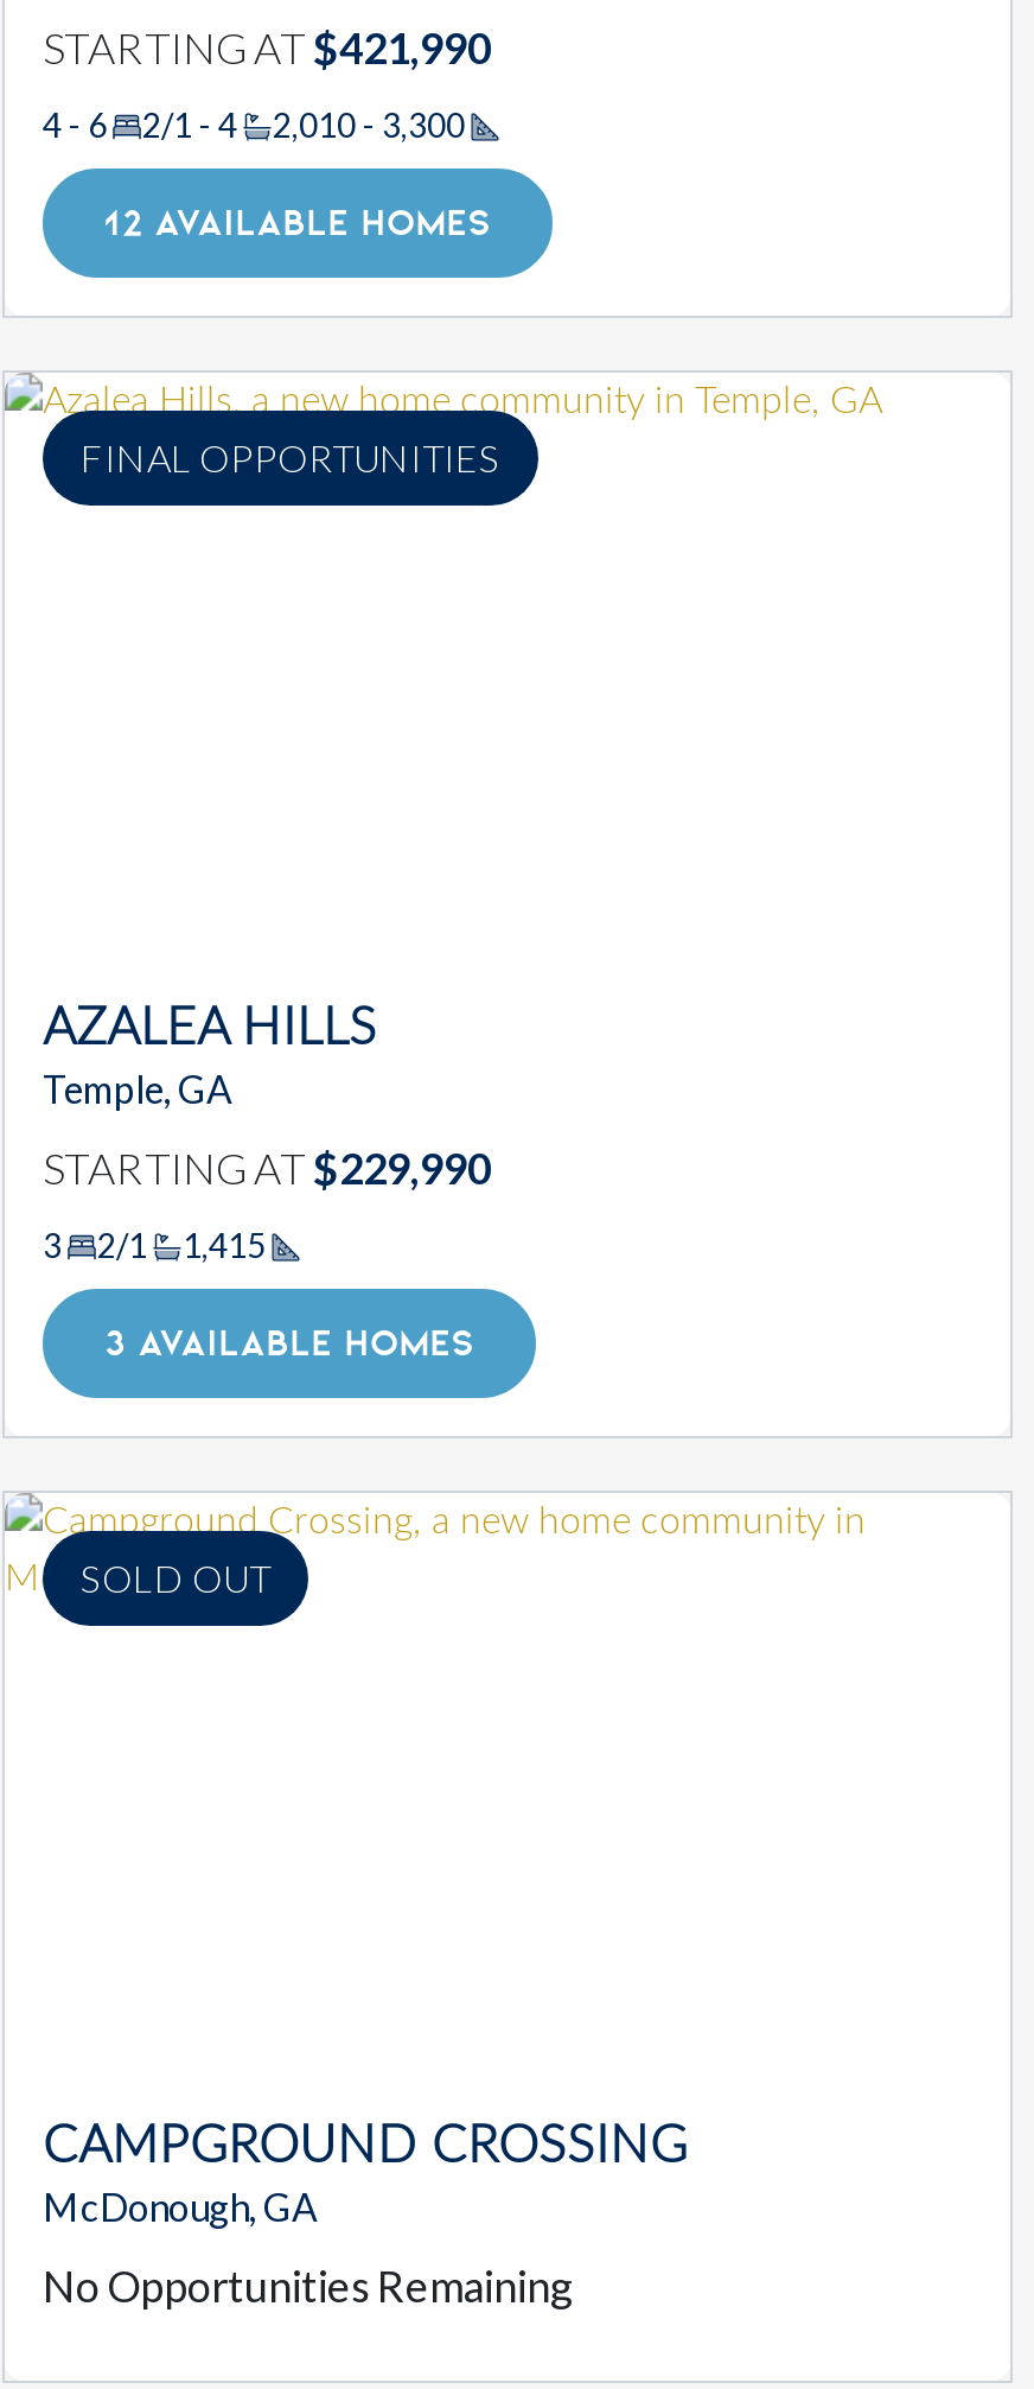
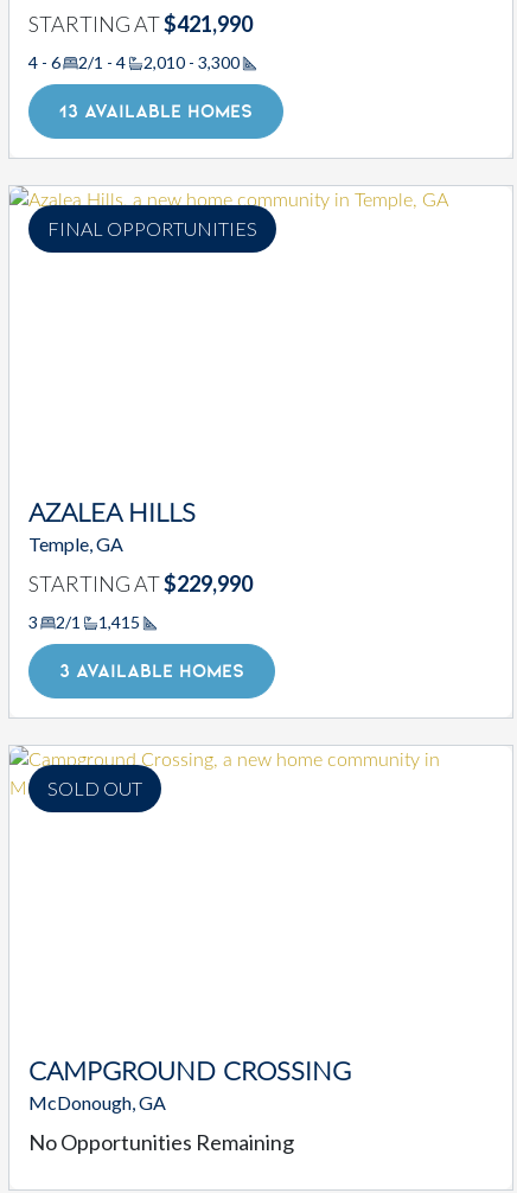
- 12 AVAILABLE HOMES
+ 13 AVAILABLE HOMES
